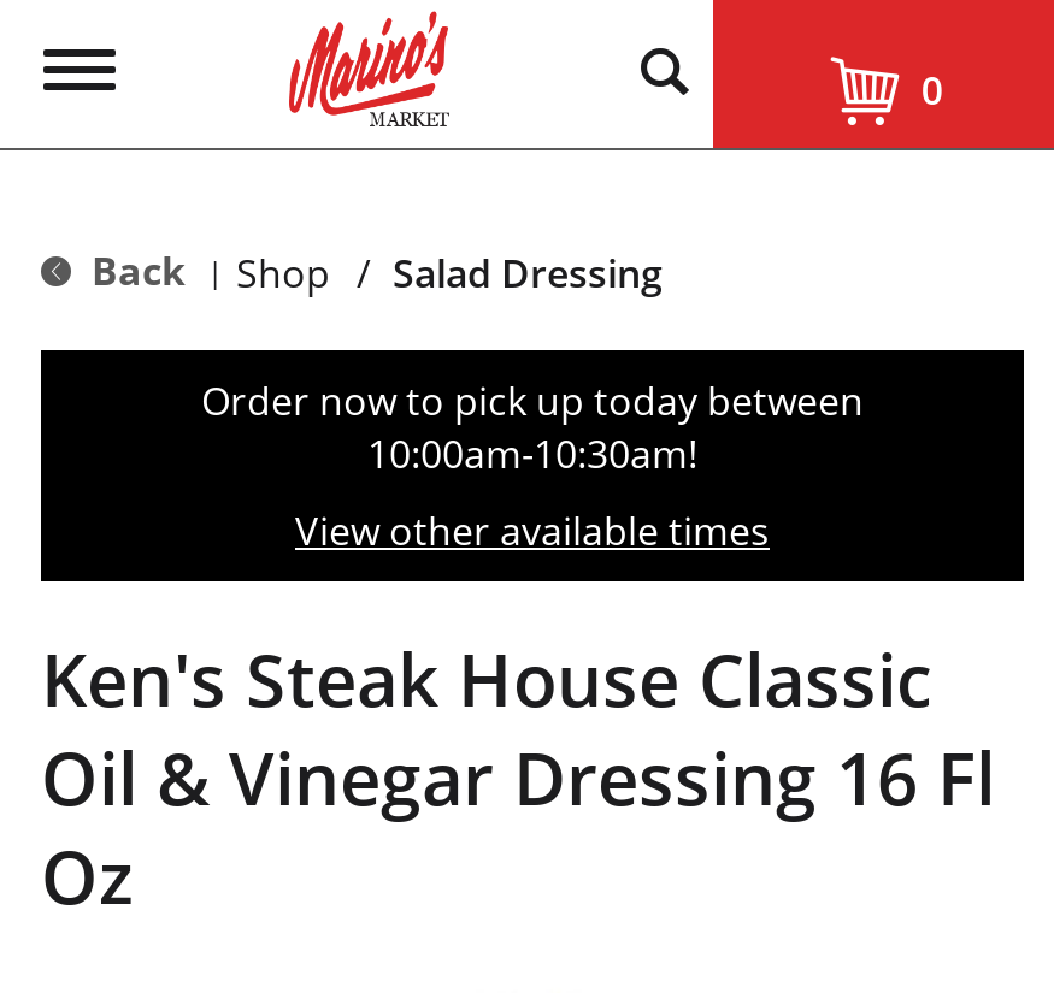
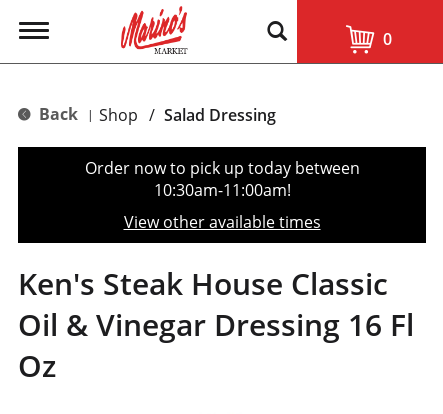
- 10:00am-10:30am!
+ 10:30am-11:00am!
